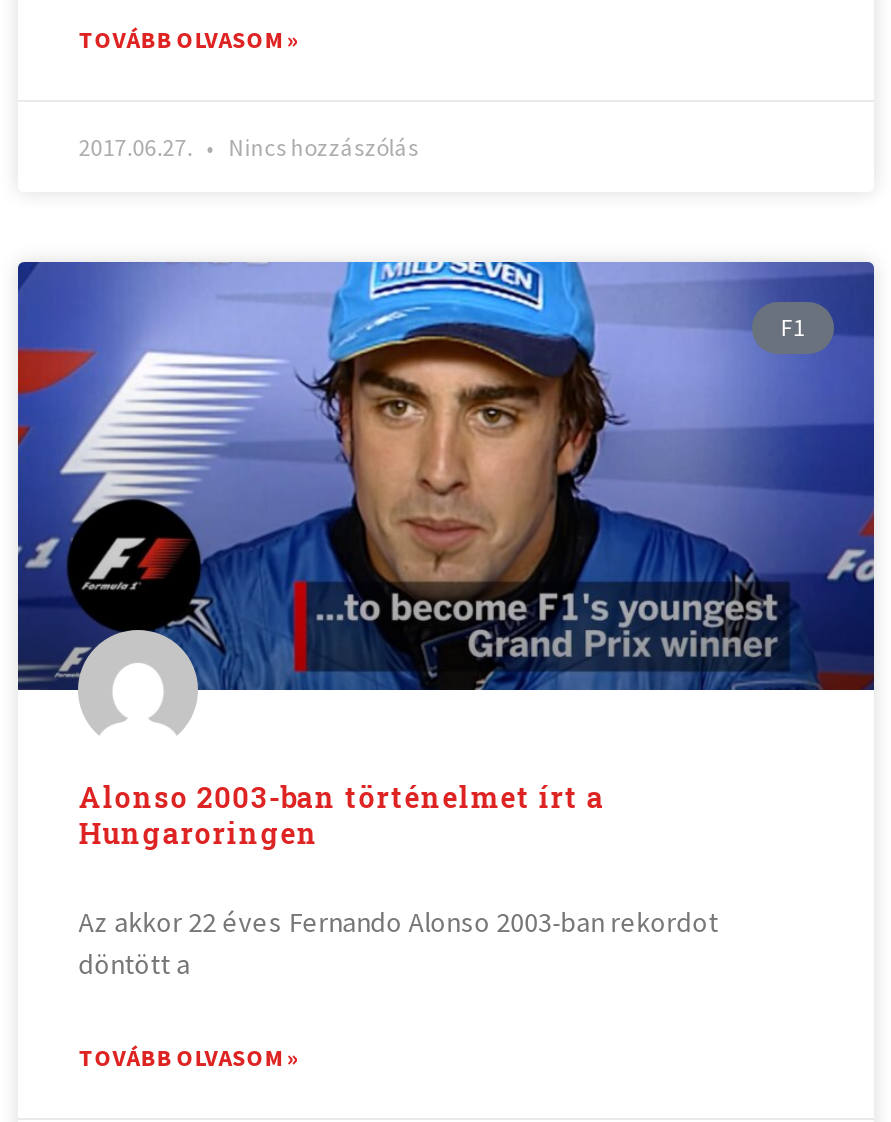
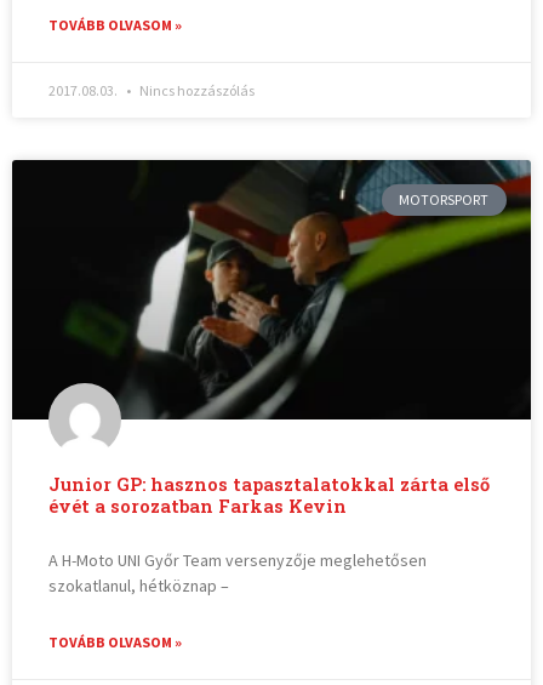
- 2017.06.27. Nincs hozzászólás
+ 2017.08.03. Nincs hozzászólás

- [image]
- F1
+ [image]
+ MOTORSPORT

- Alonso 2003-ban történelmet írt a
- Hungaroringen
+ Junior GP: hasznos tapasztalatokkal zárta első
+ évét a sorozatban Farkas Kevin

- Az akkor 22 éves Fernando Alonso 2003-ban rekordot
- döntött a
+ A H-Moto UNI Győr Team versenyzője meglehetősen
+ szokatlanul, hétköznap –
